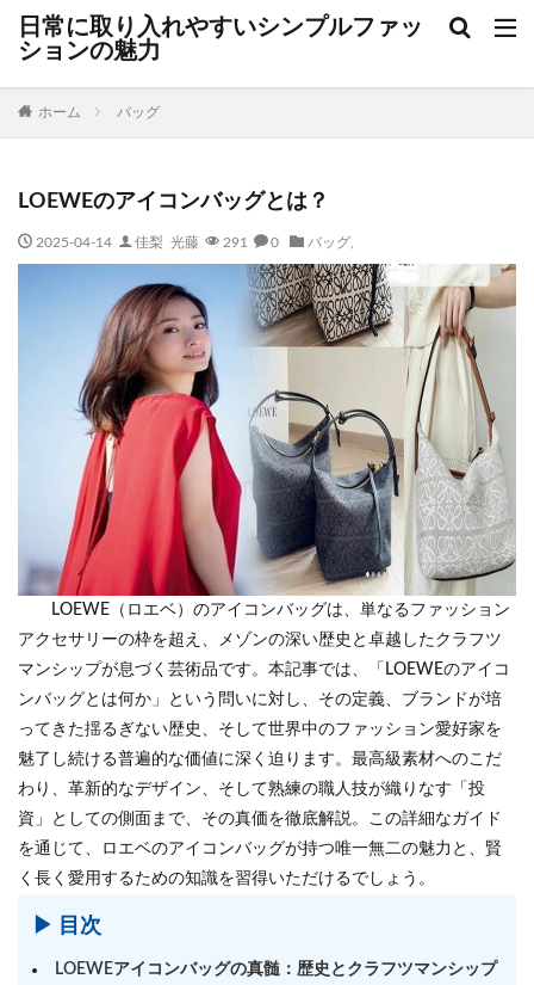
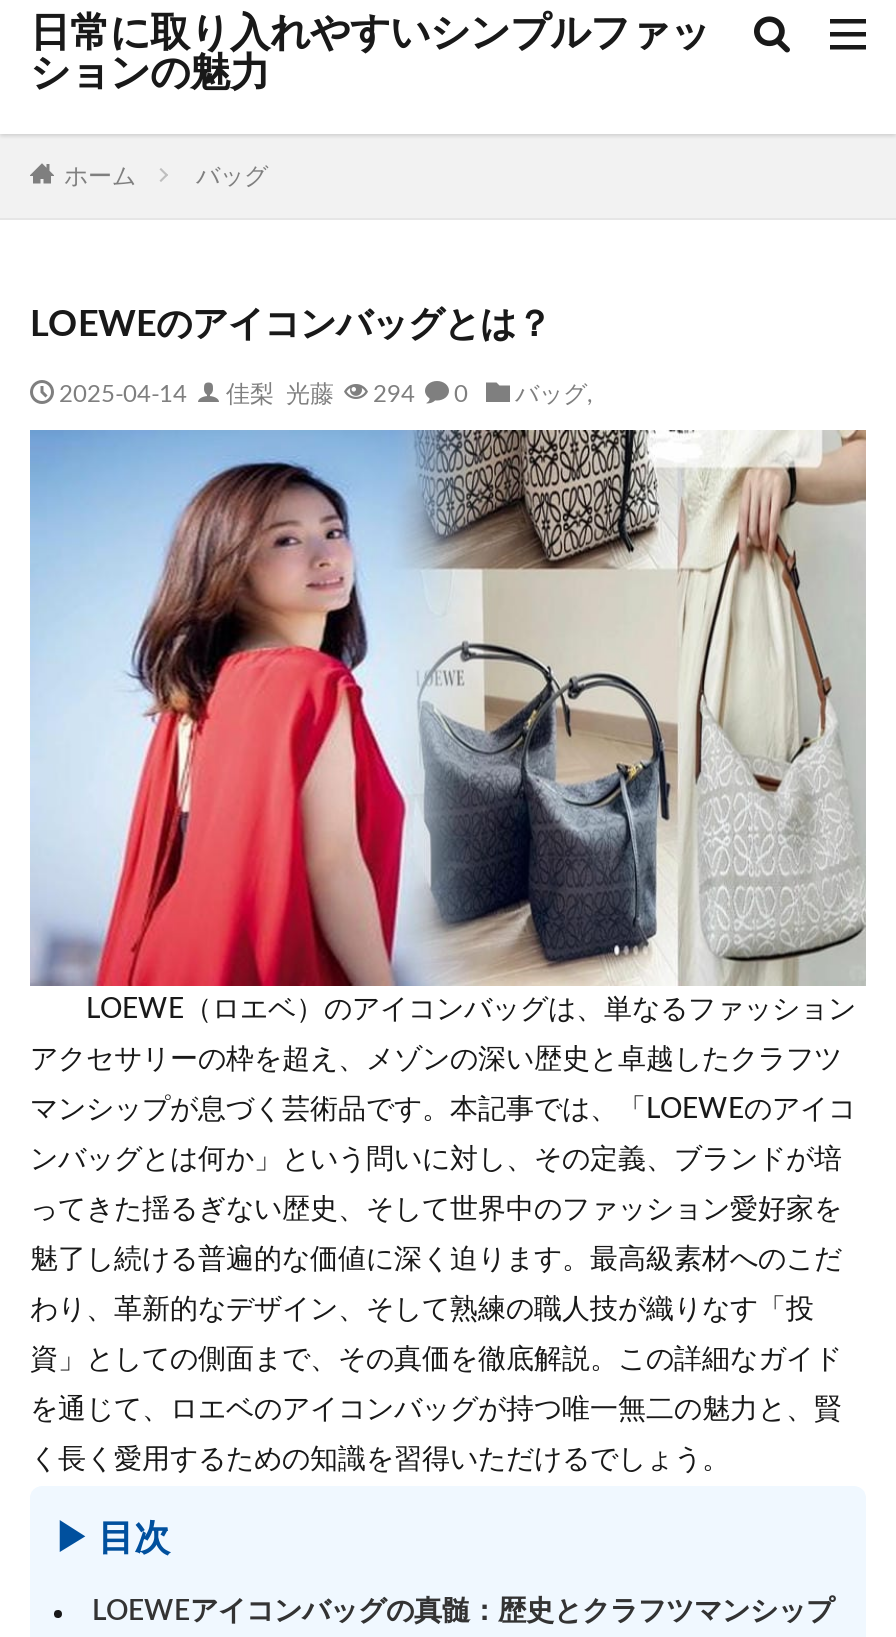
- 291
+ 294
